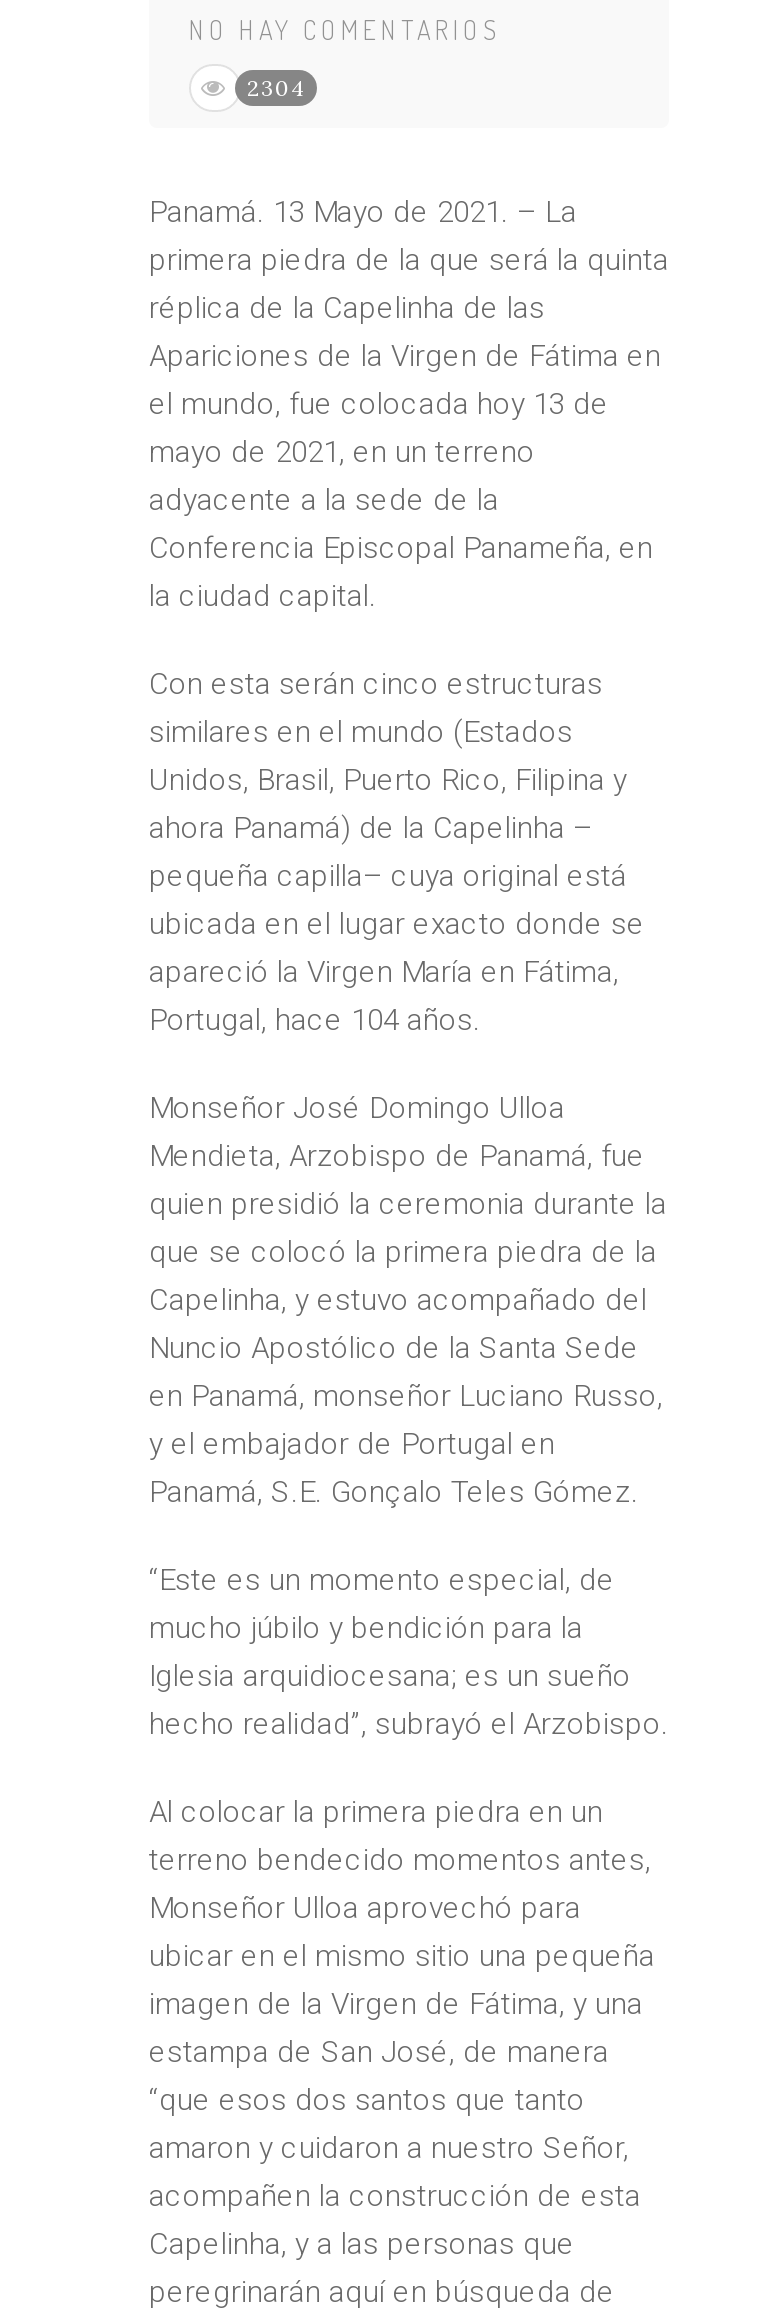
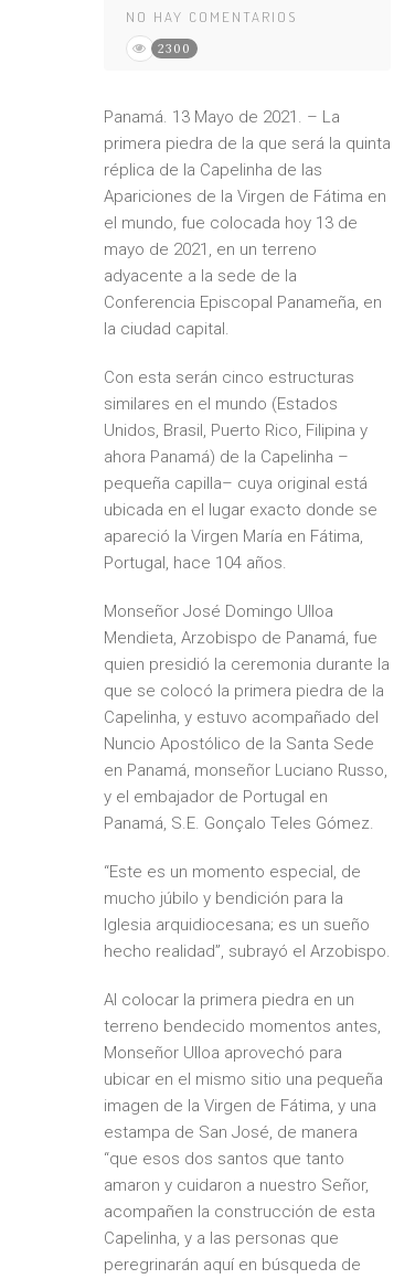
- 2304
+ 2300
